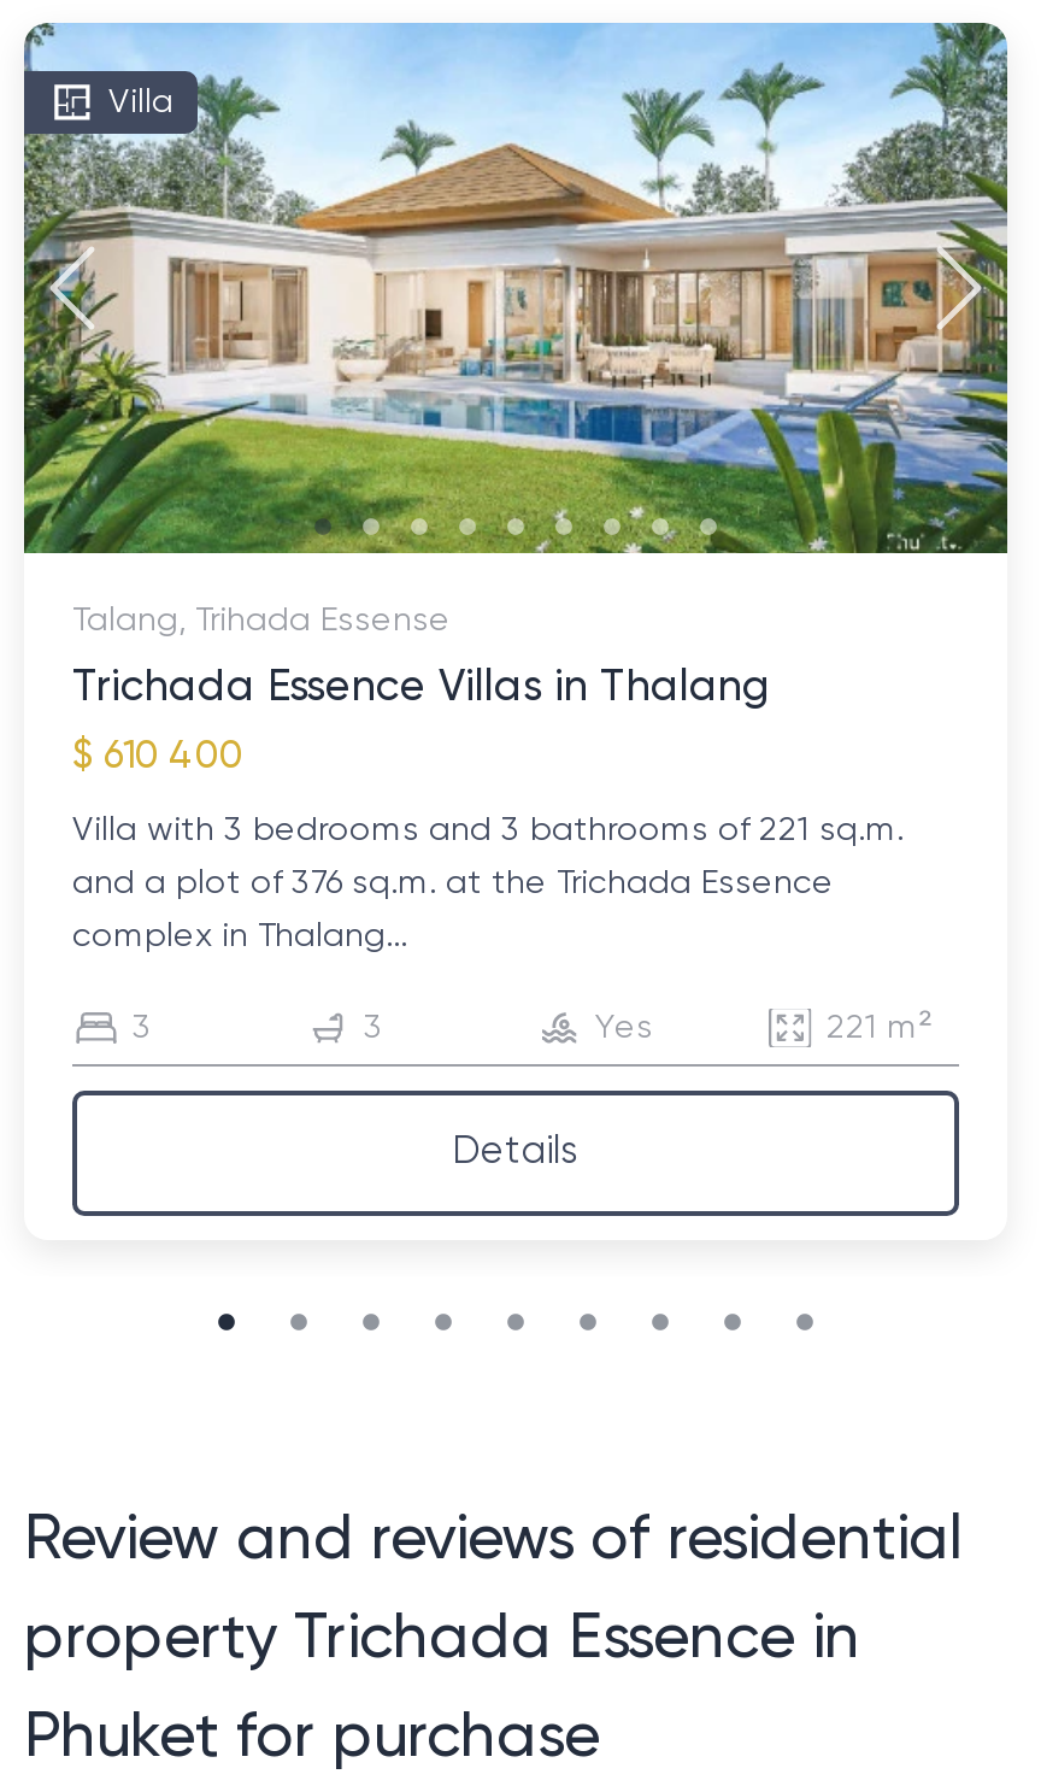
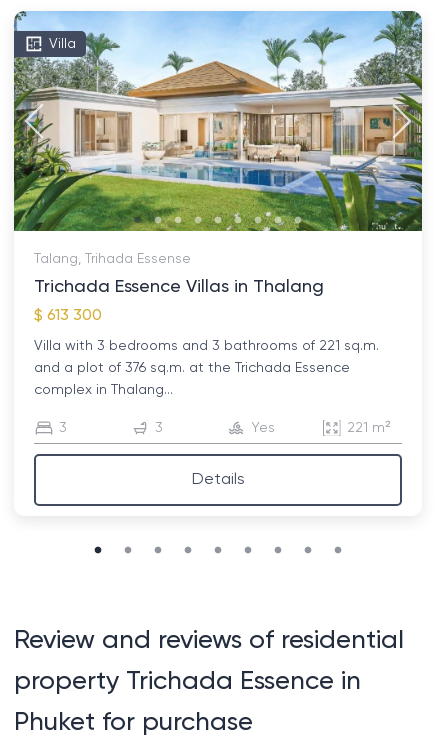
- $ 610 400
+ $ 613 300
